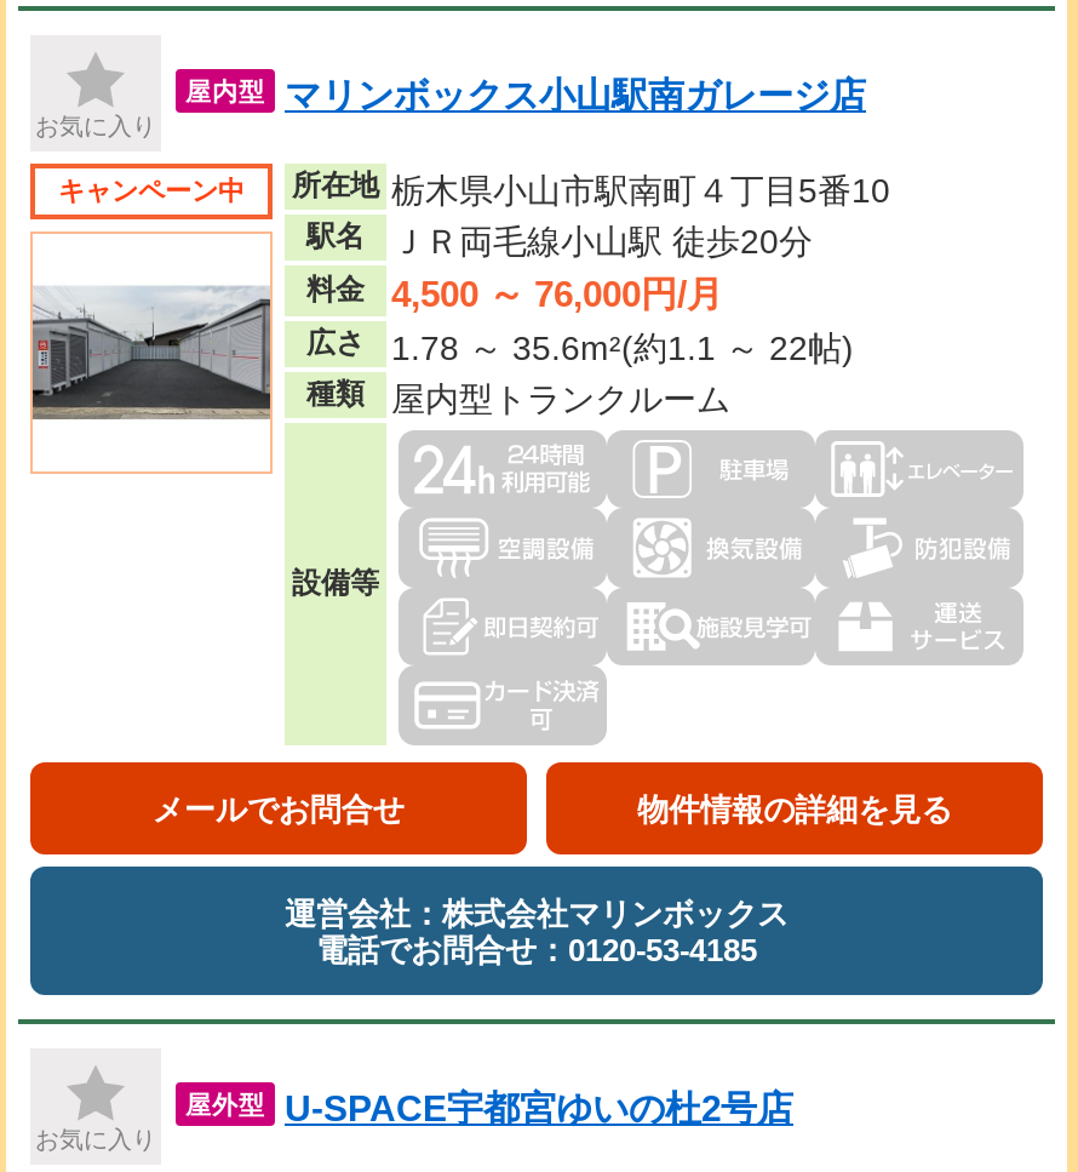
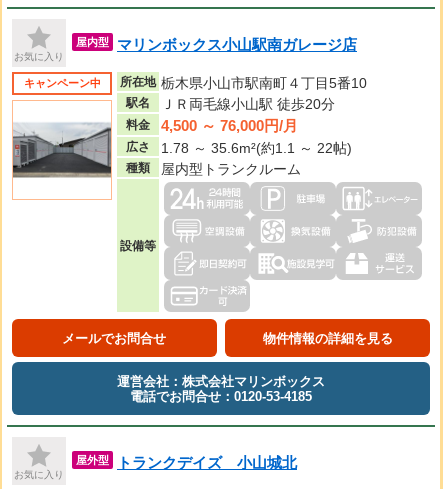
- U-SPACE宇都宮ゆいの杜2号店
+ トランクデイズ 小山城北
